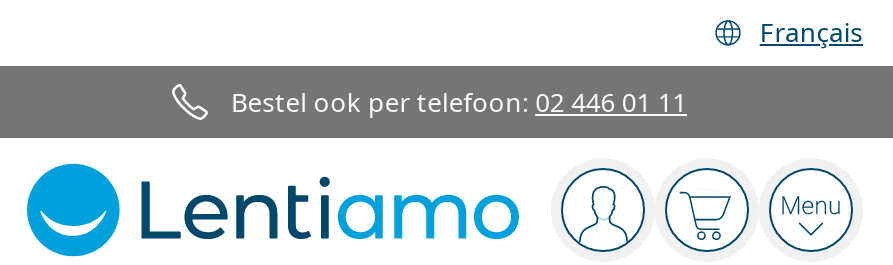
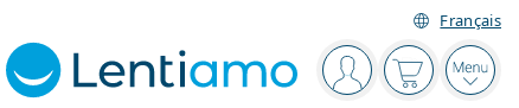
- Bestel ook per telefoon: 02 446 01 11
